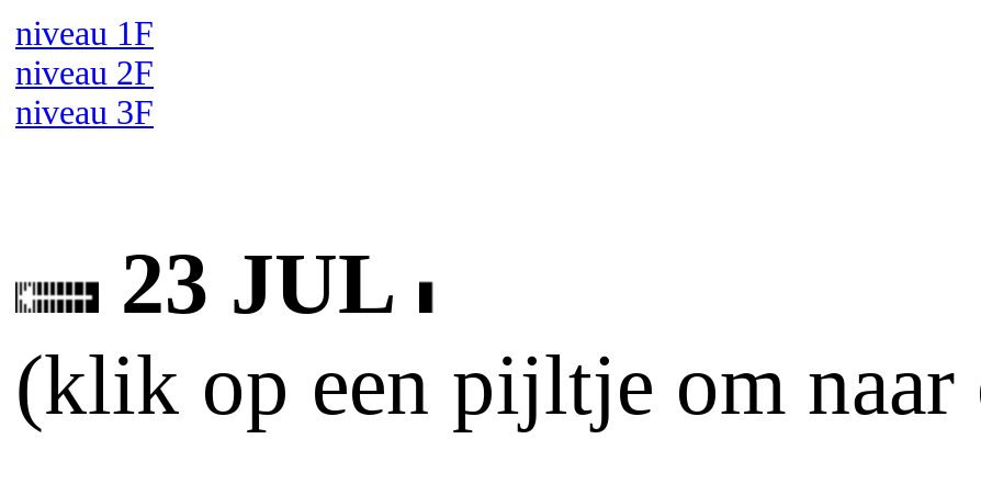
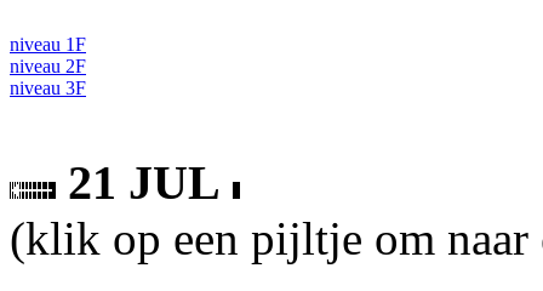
- 23 JUL
+ 21 JUL
